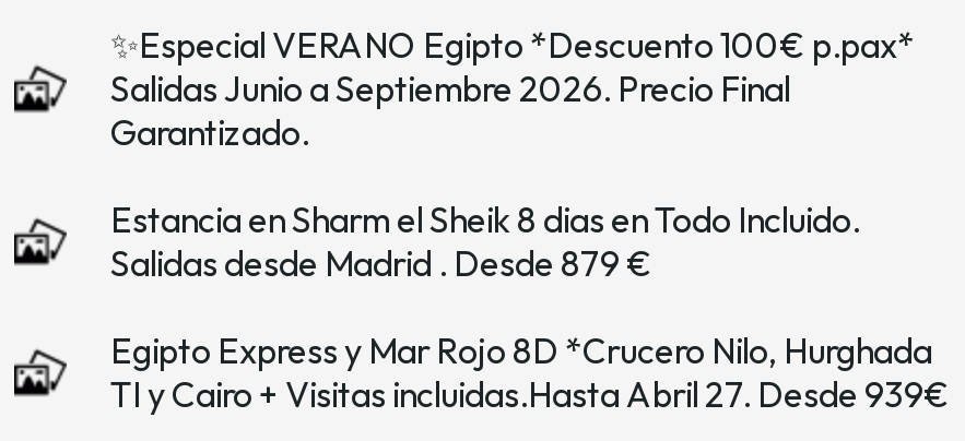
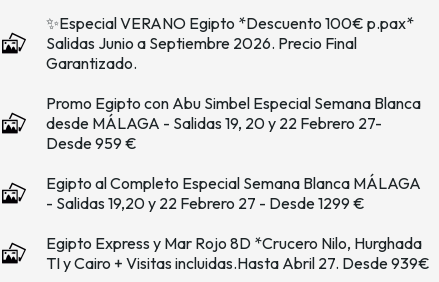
- Estancia en Sharm el Sheik 8 dias en Todo Incluido.
- Salidas desde Madrid . Desde 879 €
+ Promo Egipto con Abu Simbel Especial Semana Blanca
+ desde MÁLAGA - Salidas 19, 20 y 22 Febrero 27-
+ Desde 959 €
+ Egipto al Completo Especial Semana Blanca MÁLAGA
+ - Salidas 19,20 y 22 Febrero 27 - Desde 1299 €
